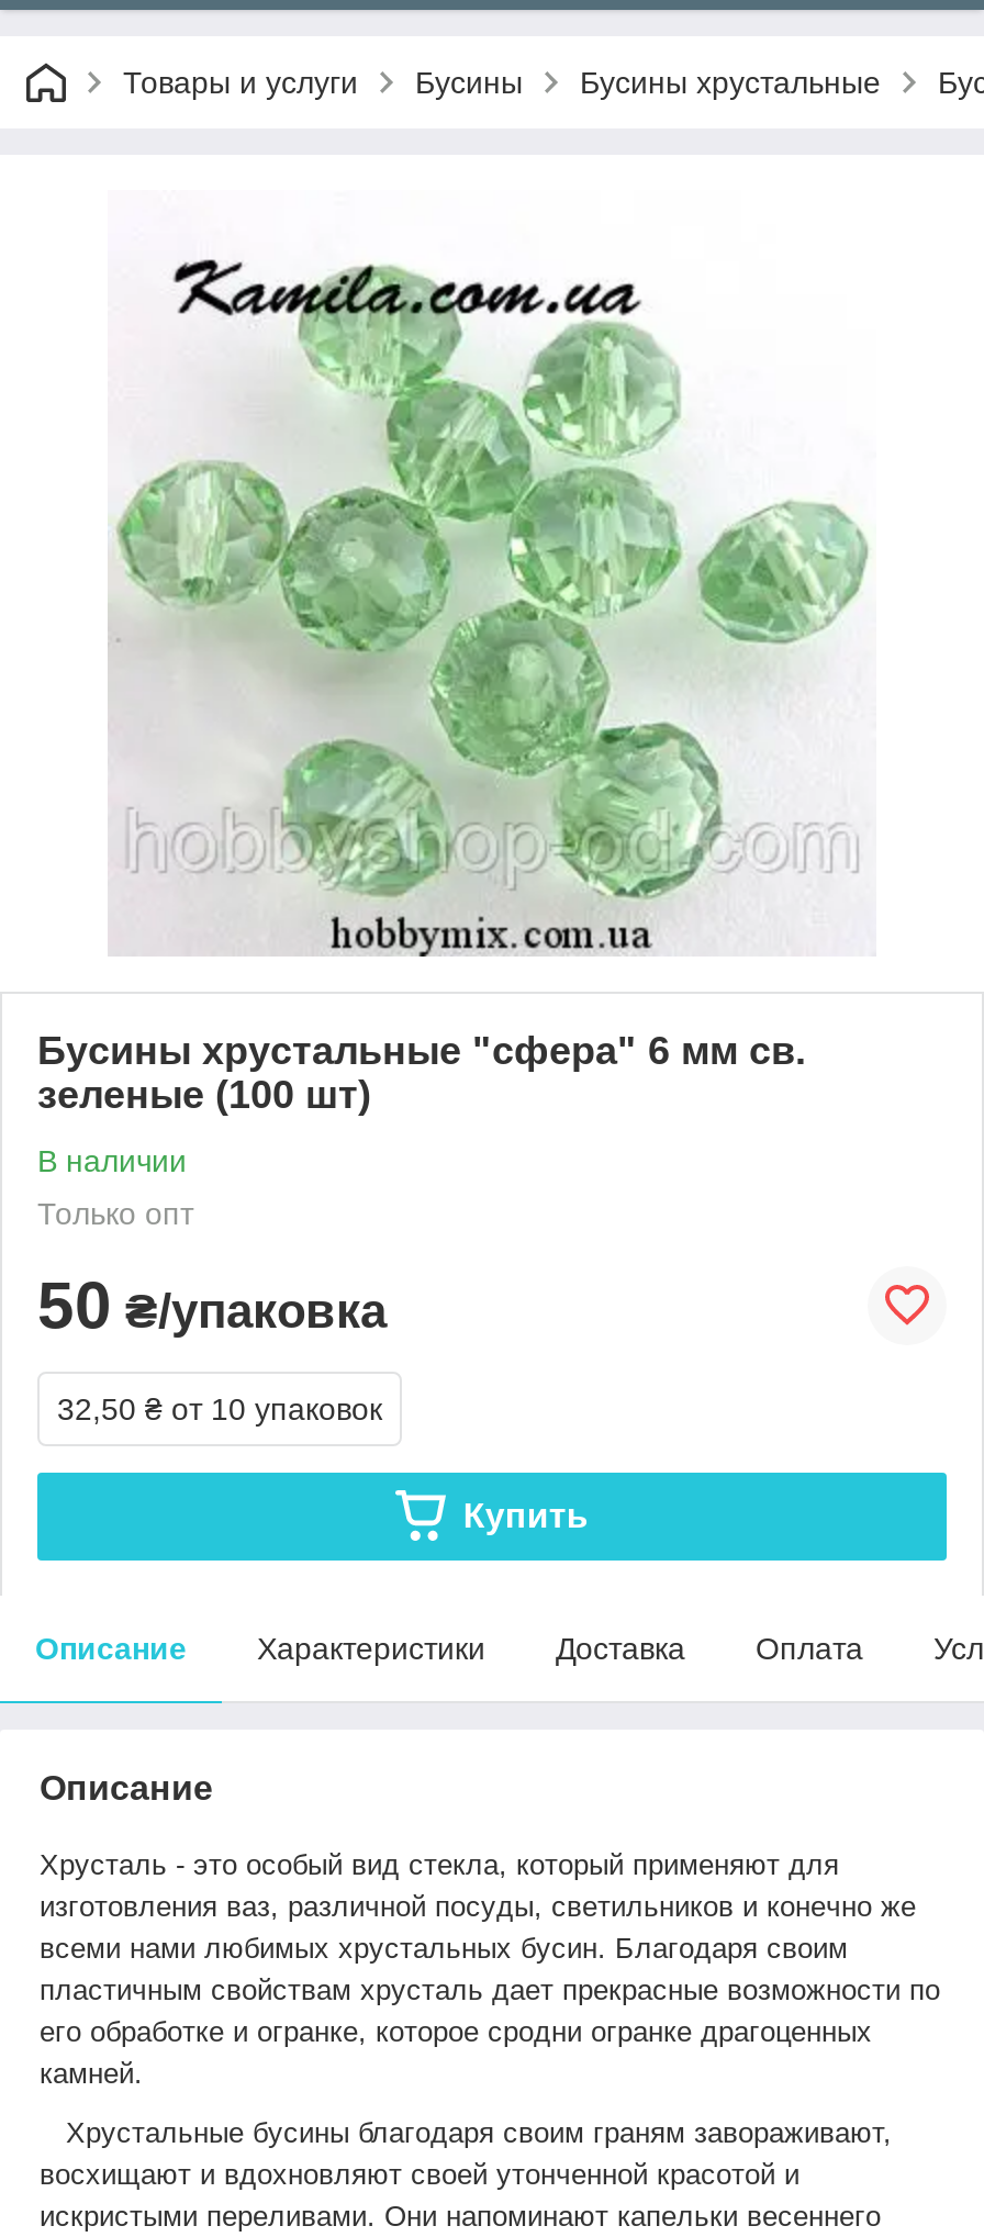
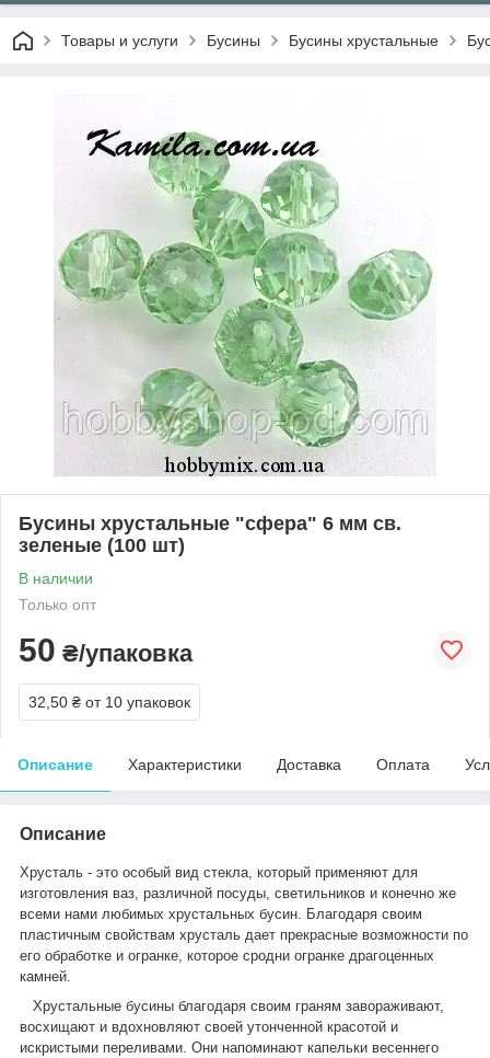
- Купить
